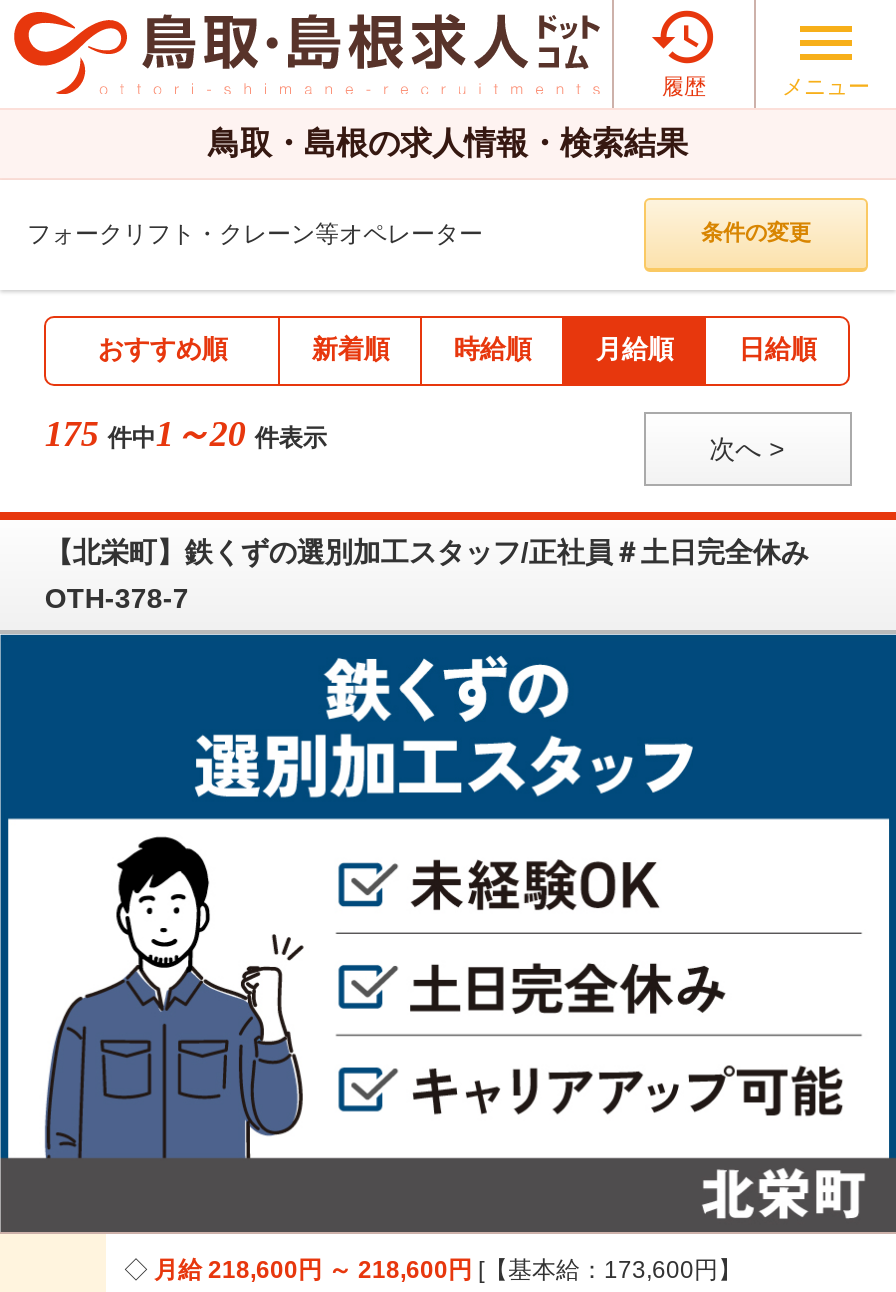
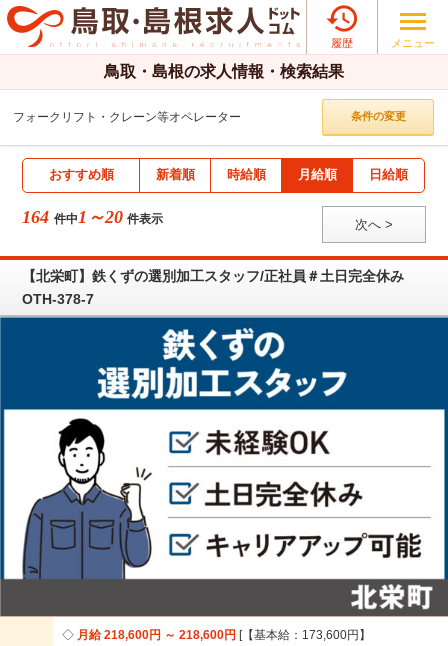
- 175 件中1～20 件表示
+ 164 件中1～20 件表示
